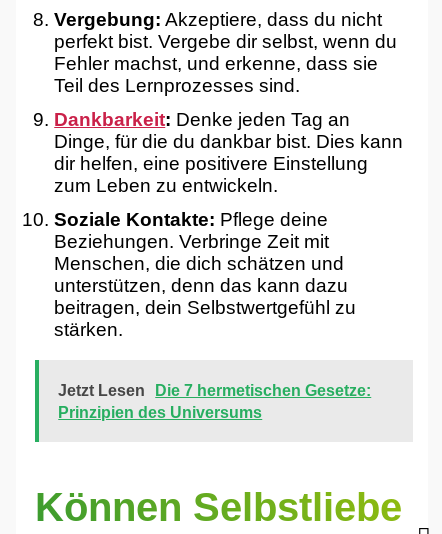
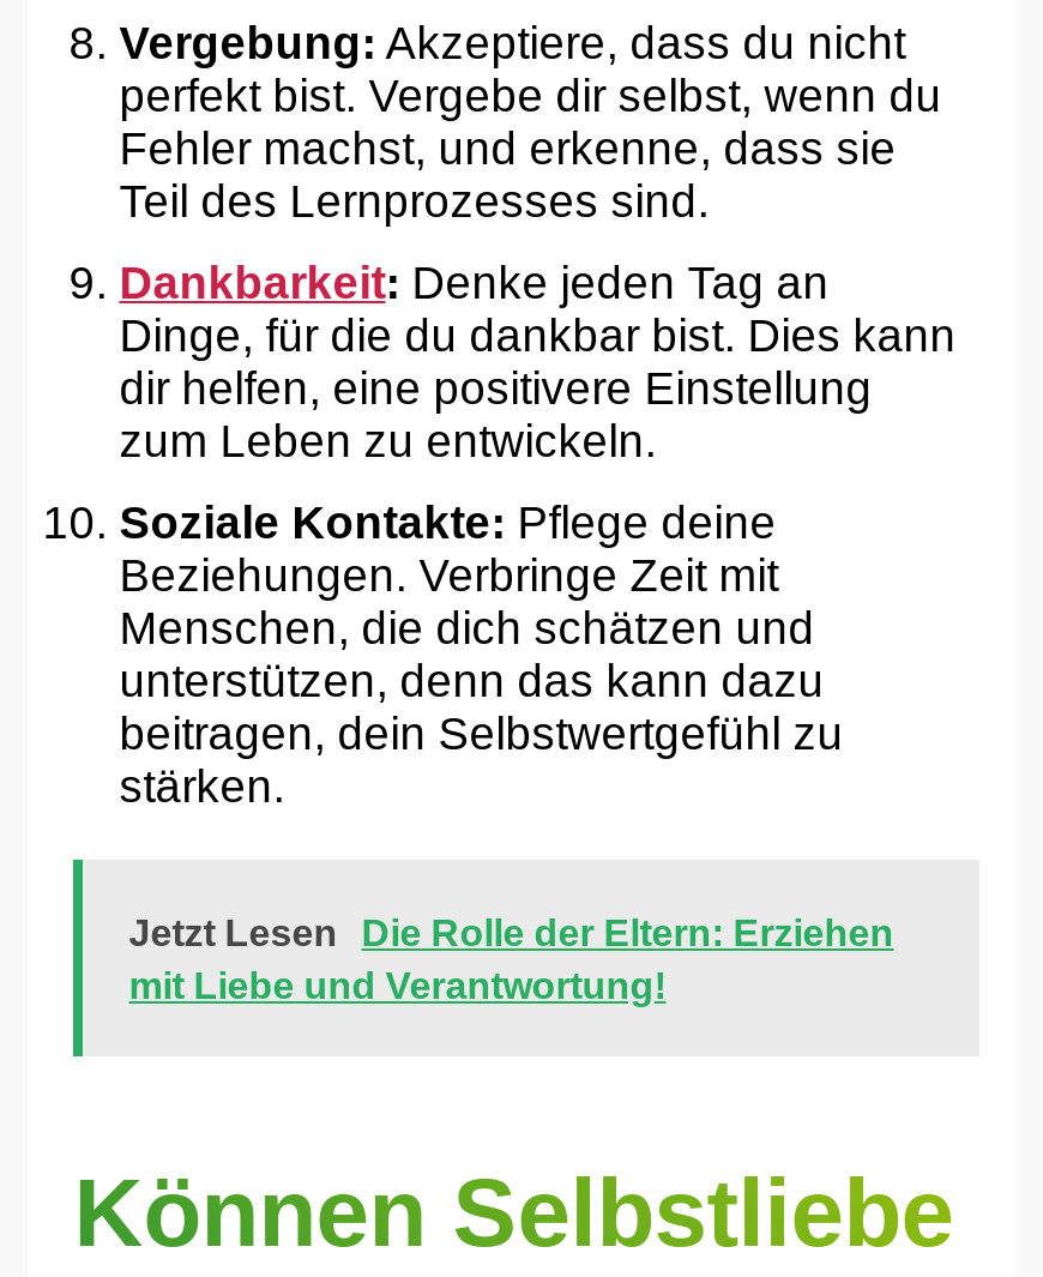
- Jetzt Lesen Die 7 hermetischen Gesetze:
- Prinzipien des Universums
+ Jetzt Lesen Die Rolle der Eltern: Erziehen
+ mit Liebe und Verantwortung!
